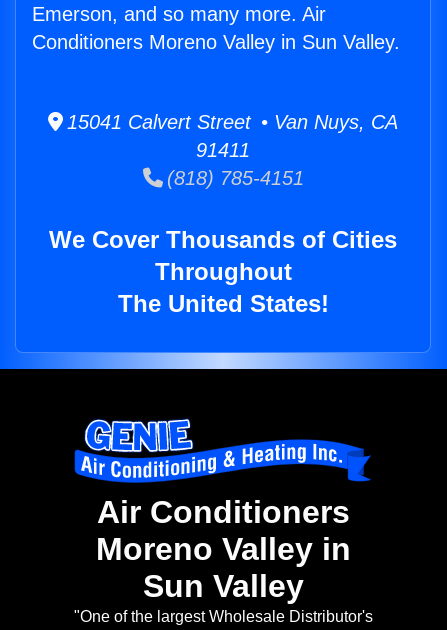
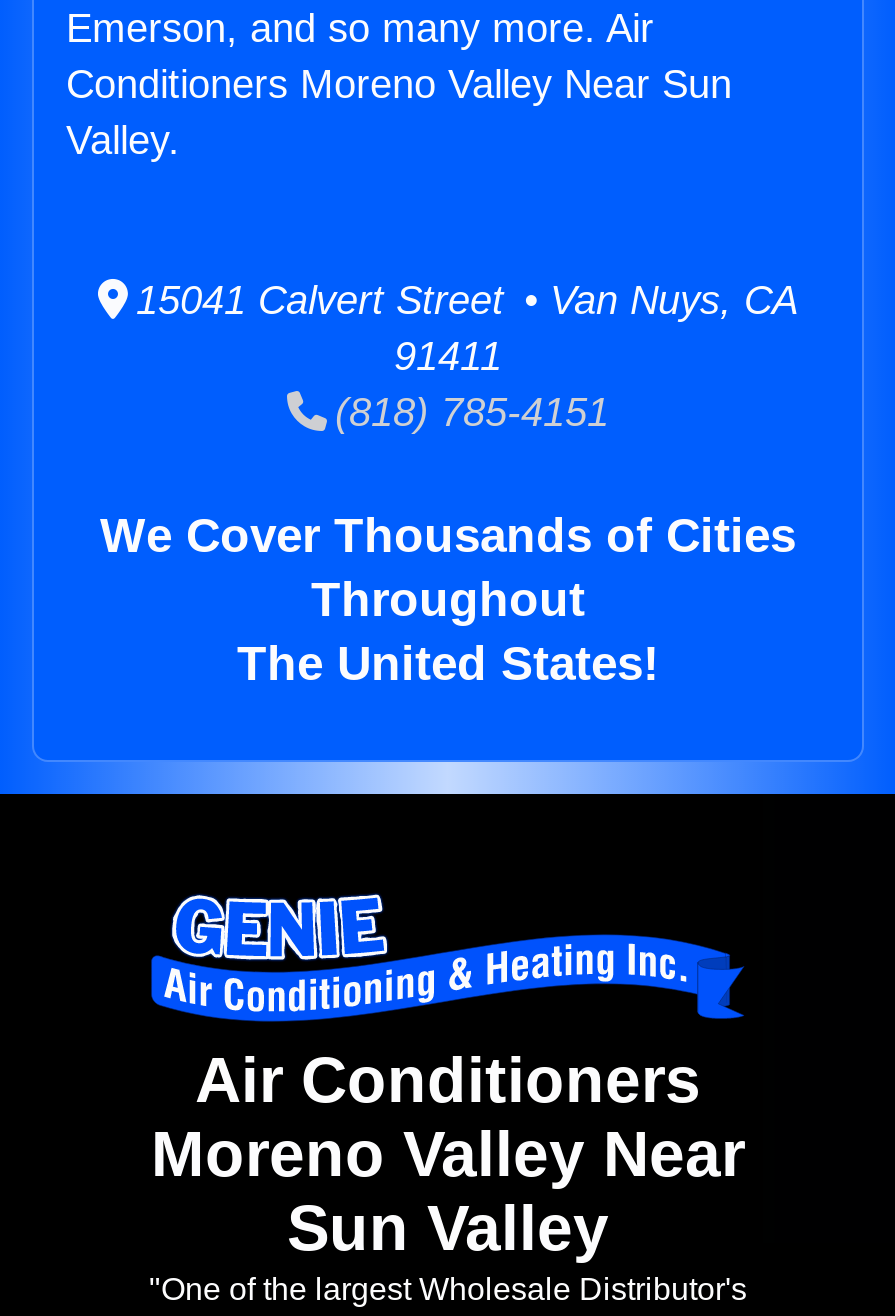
- Conditioners Moreno Valley in Sun Valley.
+ Conditioners Moreno Valley Near Sun
+ Valley.

- Moreno Valley in
+ Moreno Valley Near
